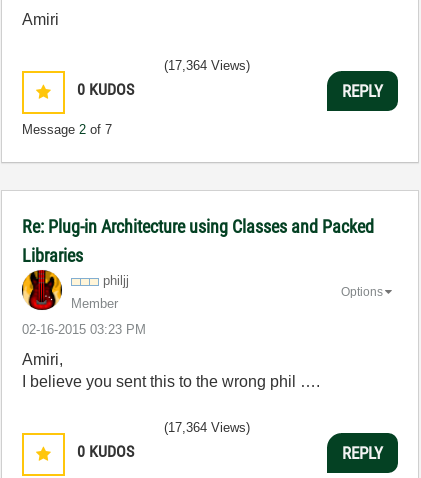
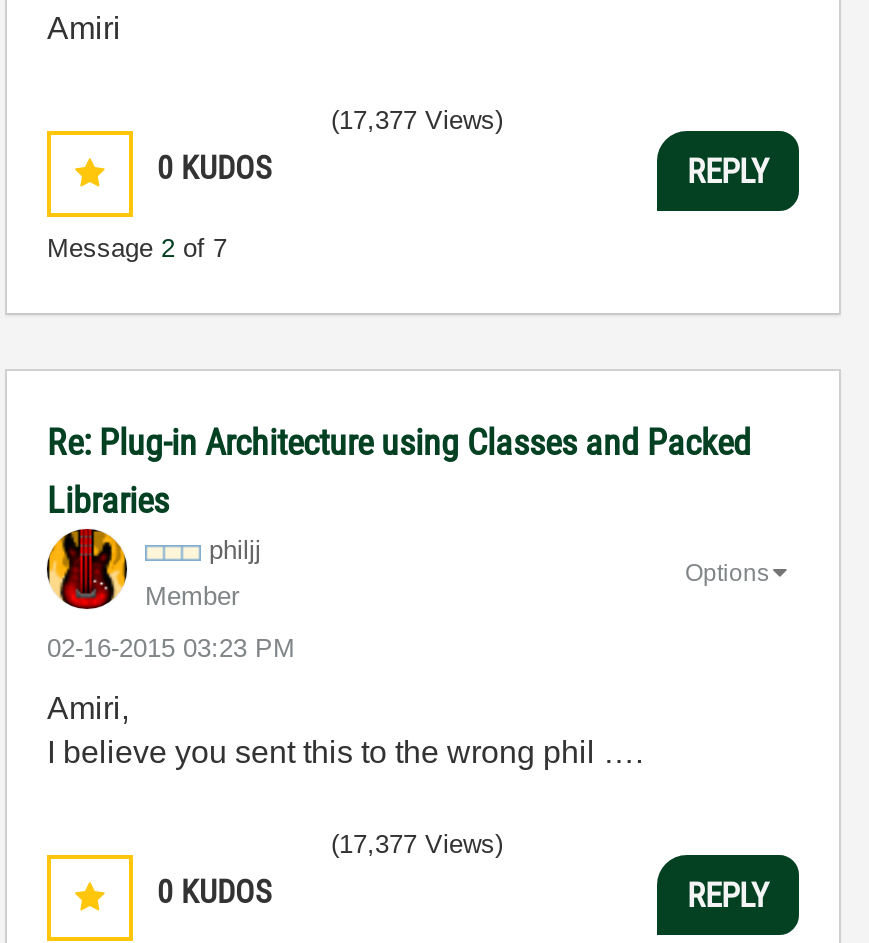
- (17,364 Views)
+ (17,377 Views)

- (17,364 Views)
+ (17,377 Views)
